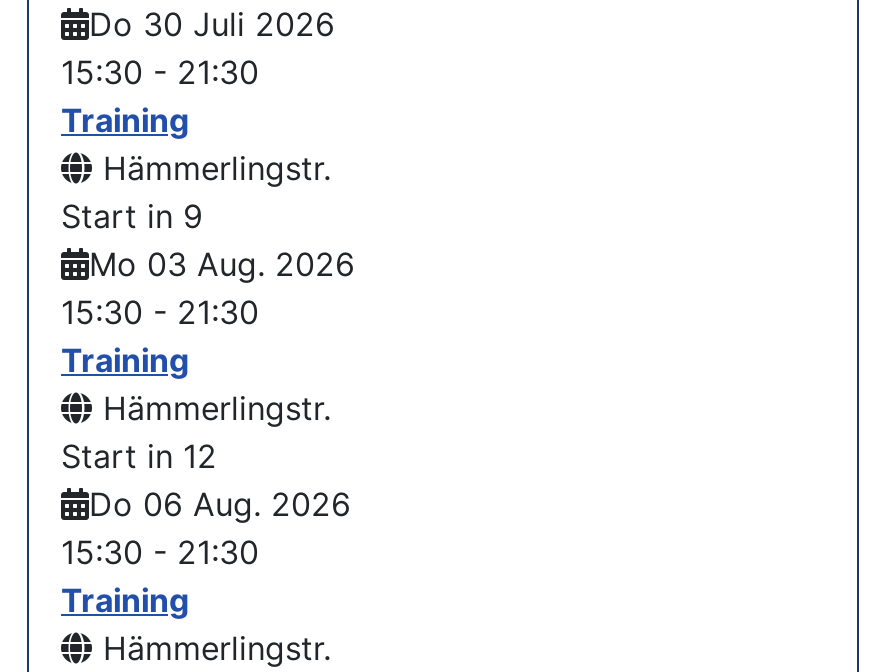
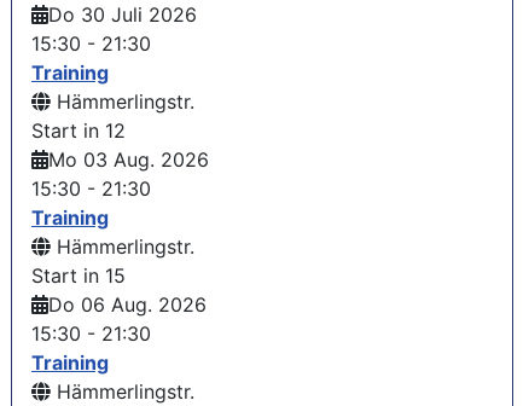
- Start in 9
+ Start in 12

- Start in 12
+ Start in 15
